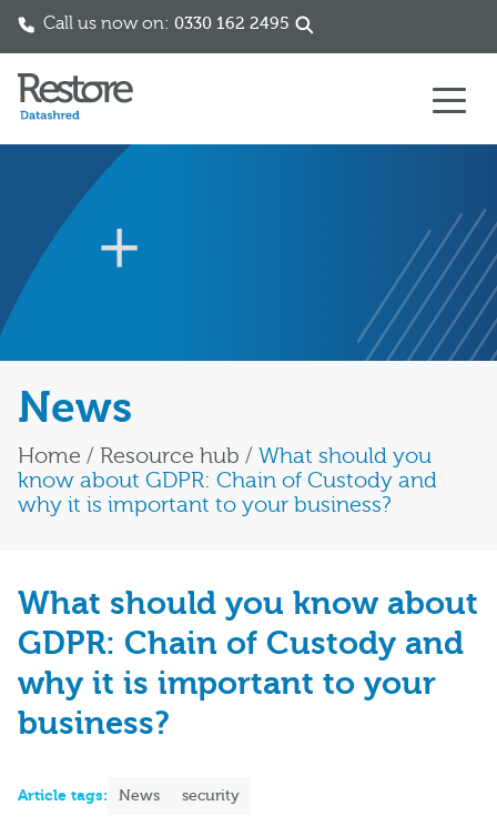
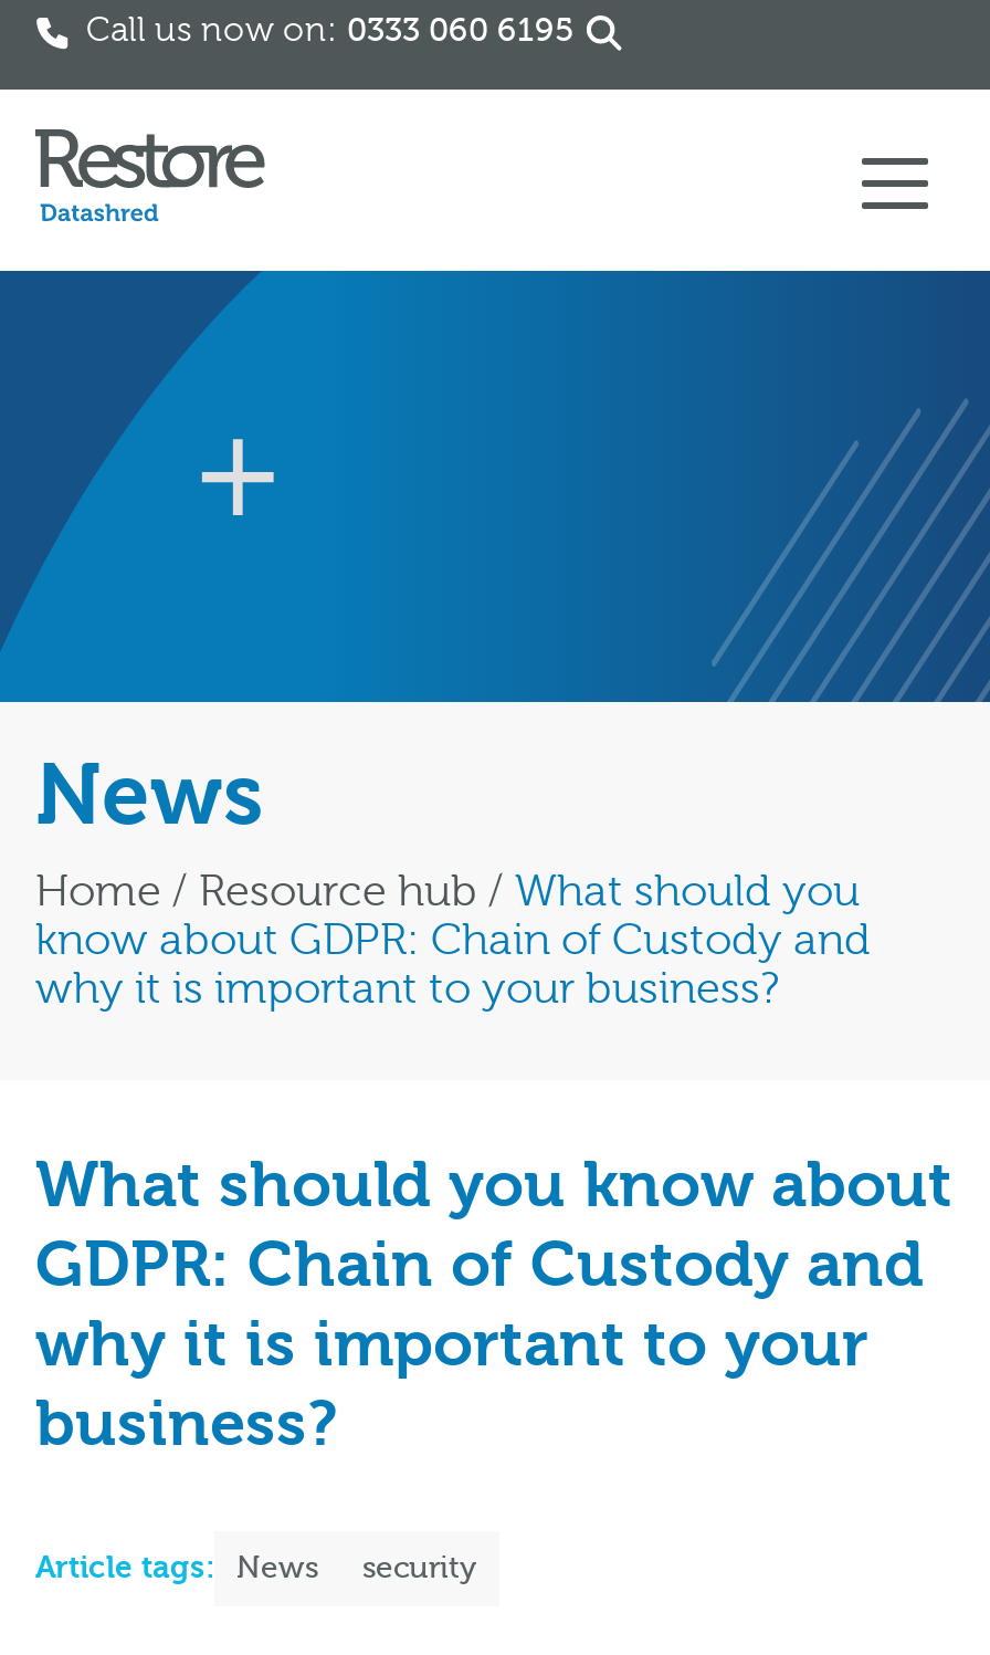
- Call us now on: 0330 162 2495
+ Call us now on: 0333 060 6195
